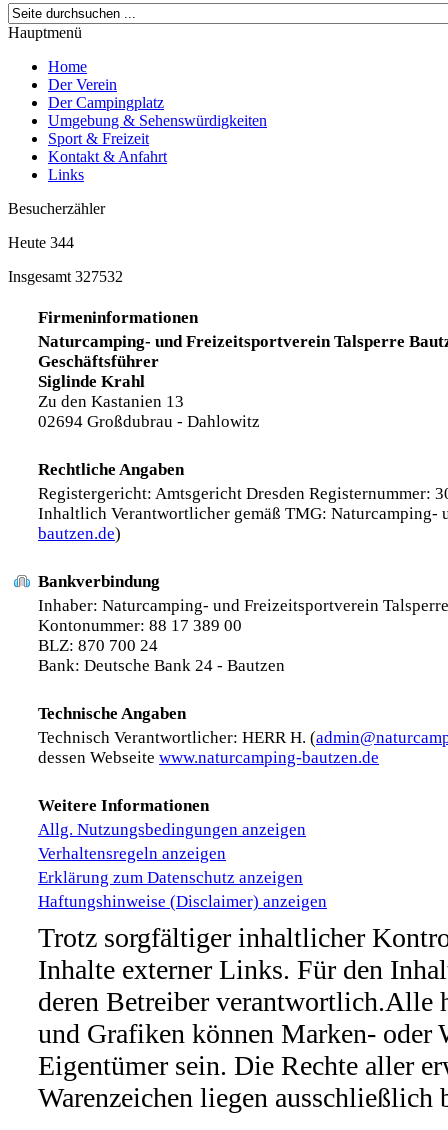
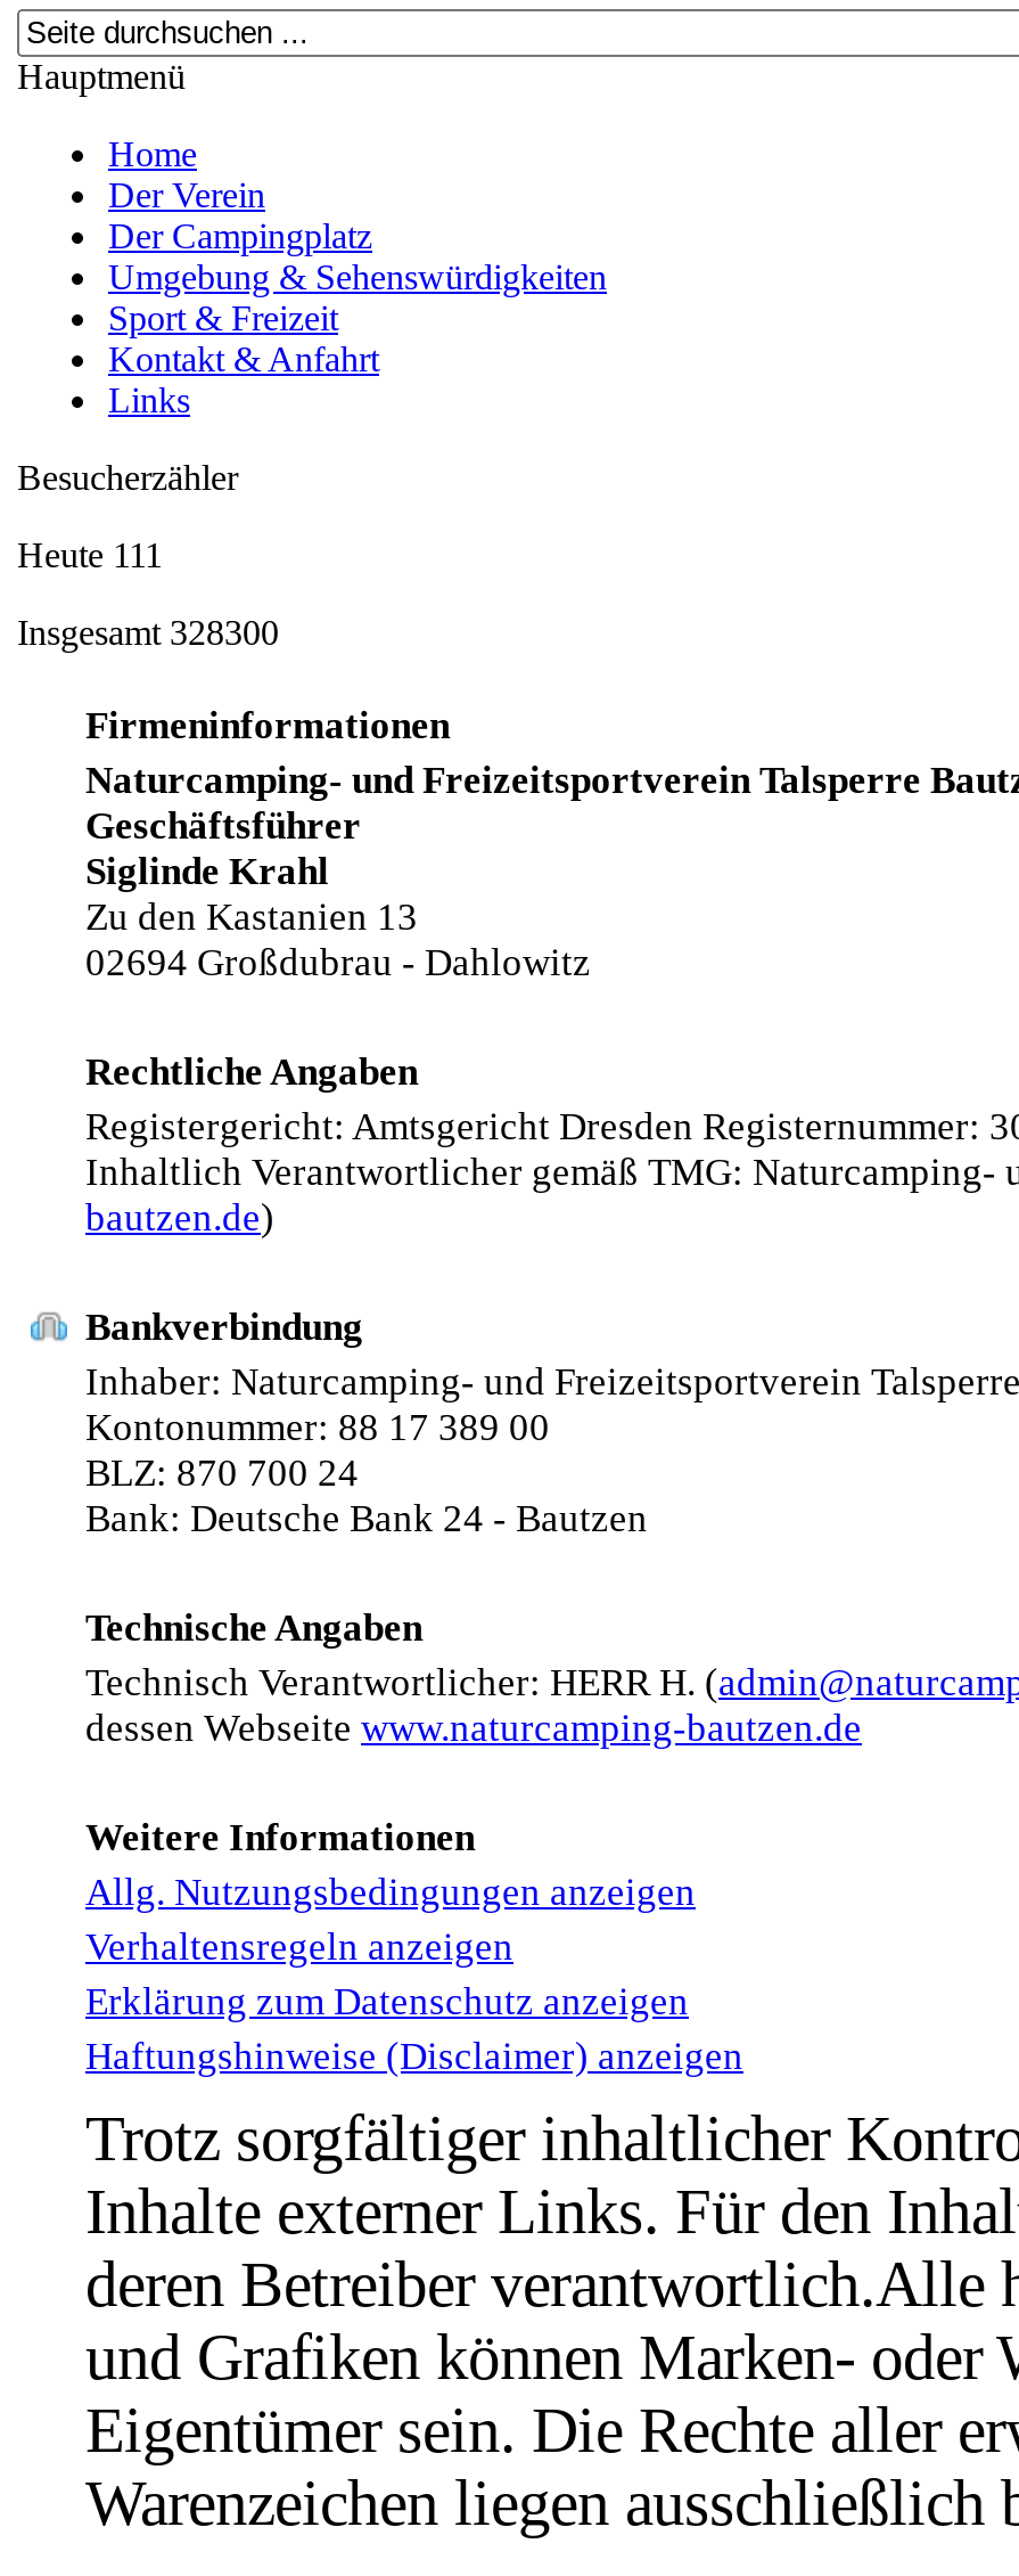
- Heute 344
+ Heute 111

- Insgesamt 327532
+ Insgesamt 328300
